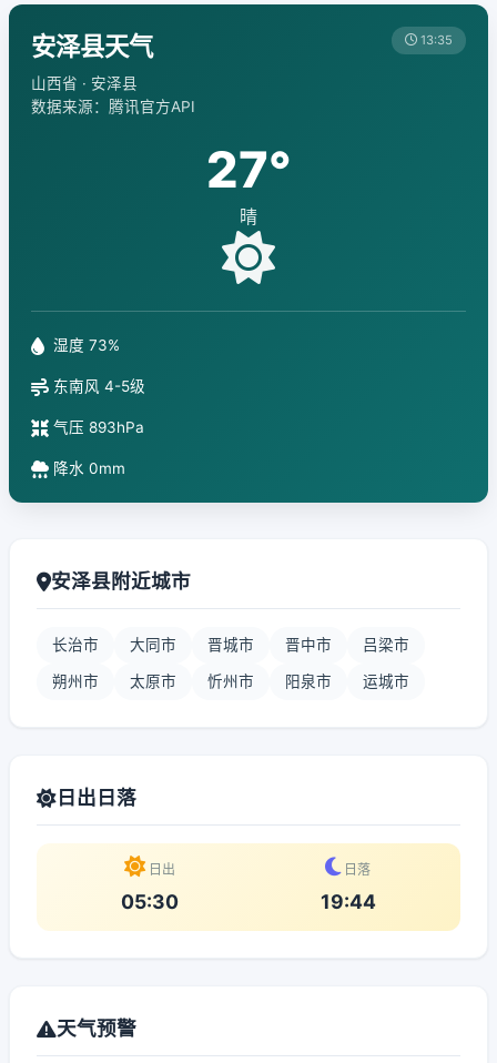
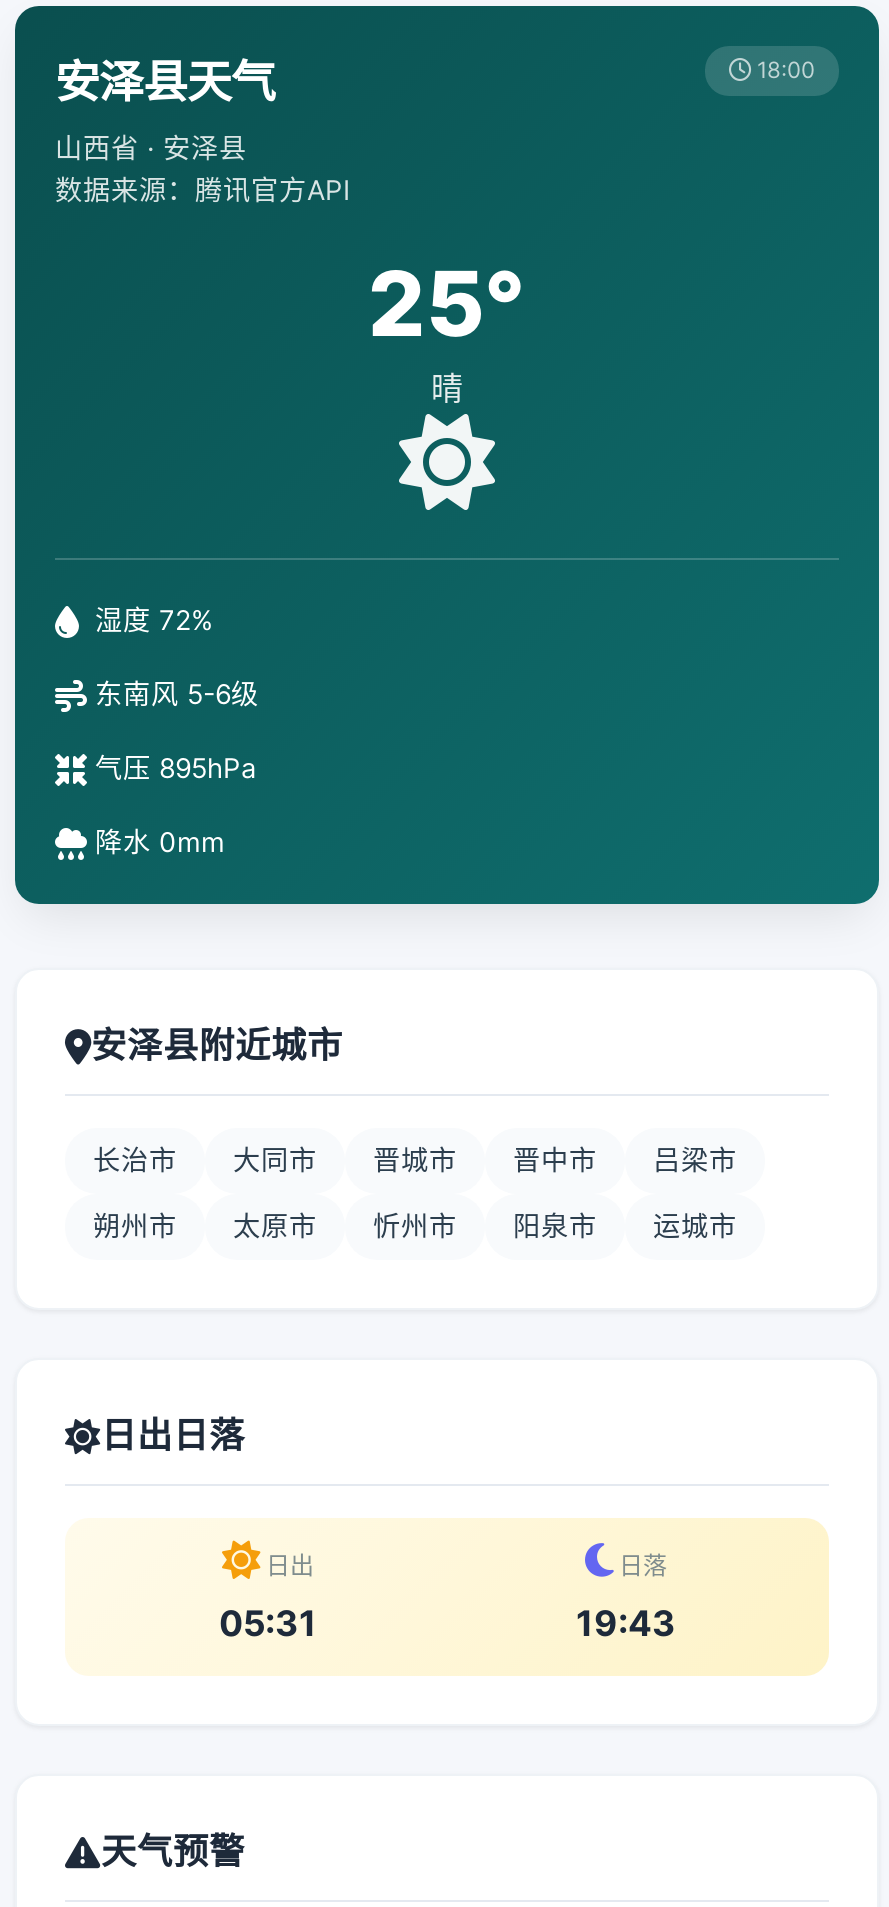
- 13:35
+ 18:00

- 27°
+ 25°

- 湿度 73%
+ 湿度 72%

- 东南风 4-5级
+ 东南风 5-6级

- 气压 893hPa
+ 气压 895hPa

- 05:30
+ 05:31

- 19:44
+ 19:43
